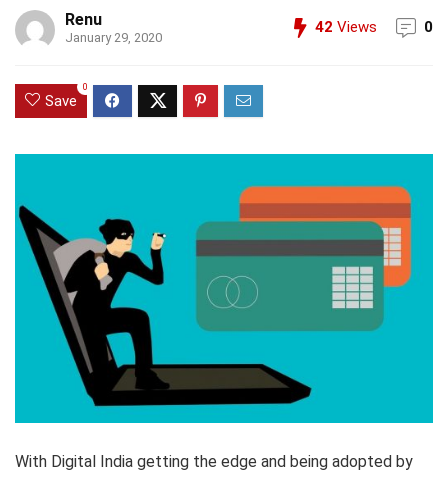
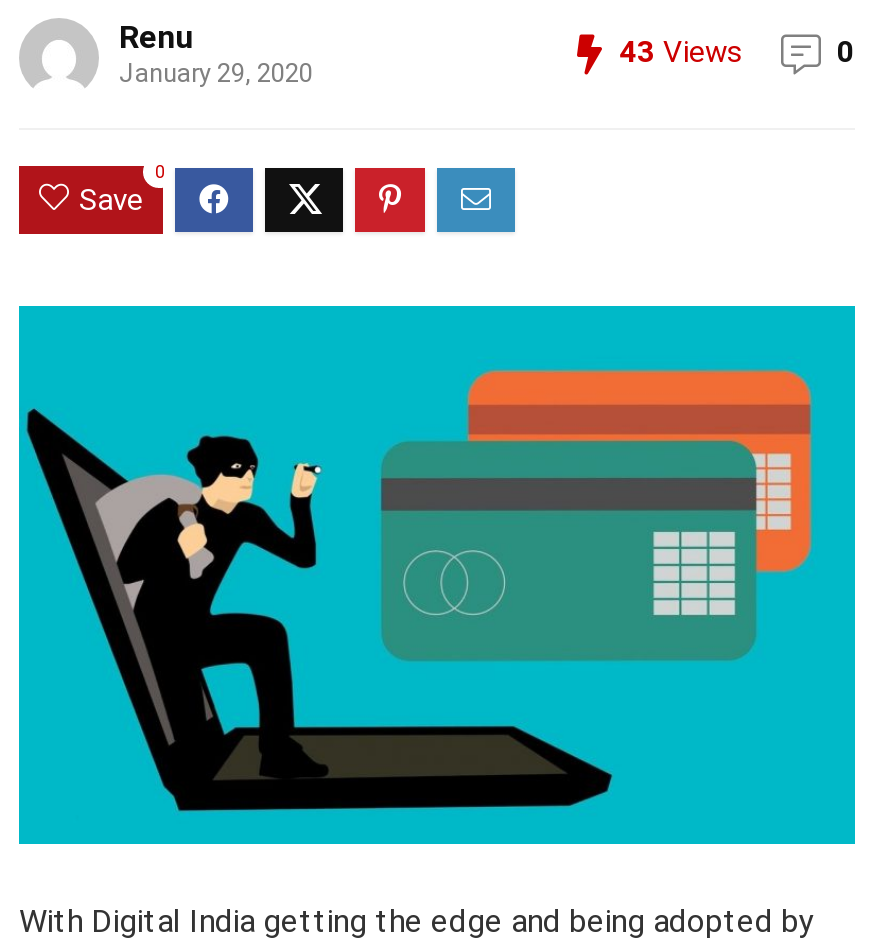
- 42 Views
+ 43 Views
